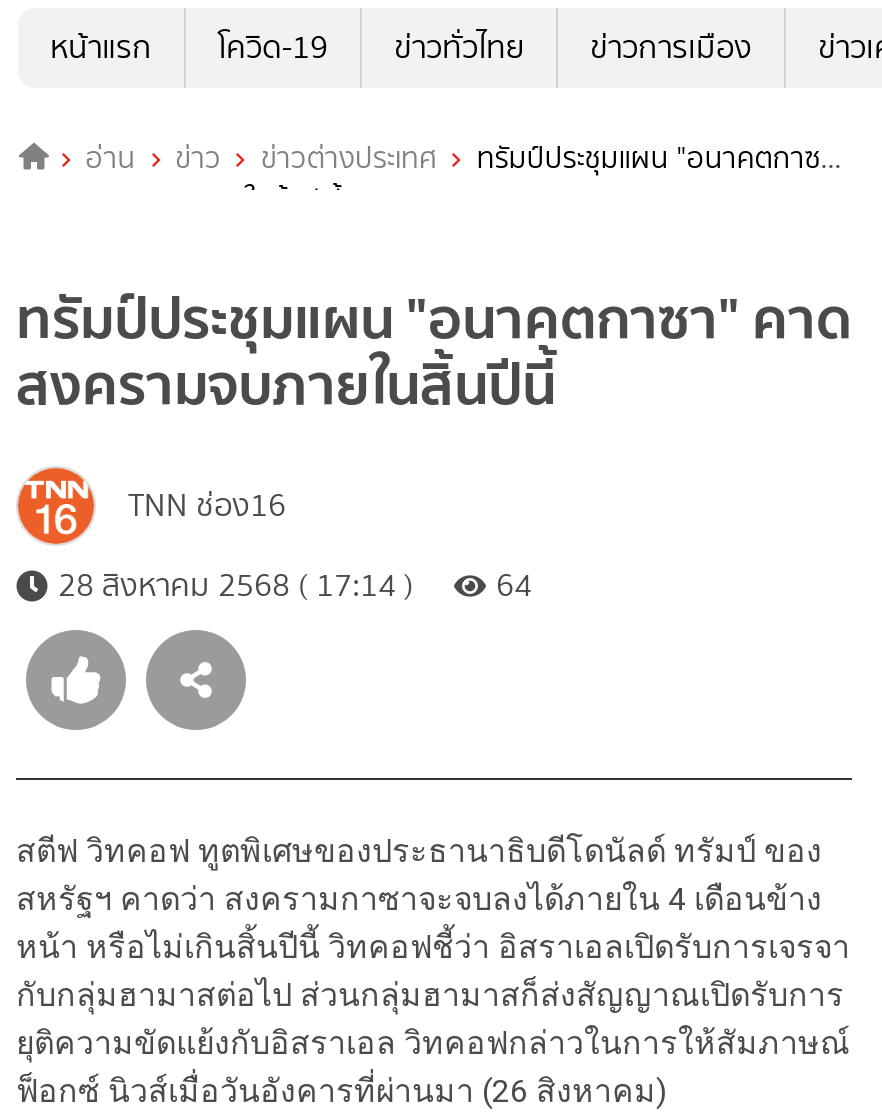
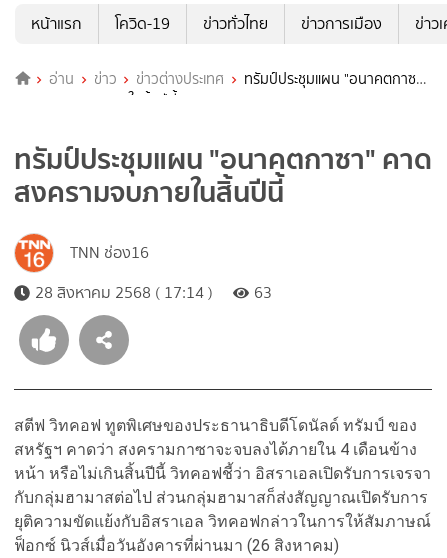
- 28 สิงหาคม 2568 ( 17:14 ) 64
+ 28 สิงหาคม 2568 ( 17:14 ) 63
